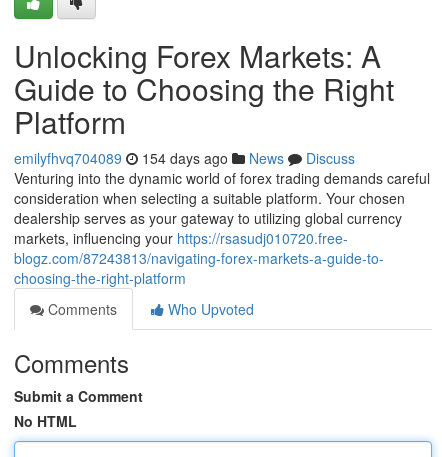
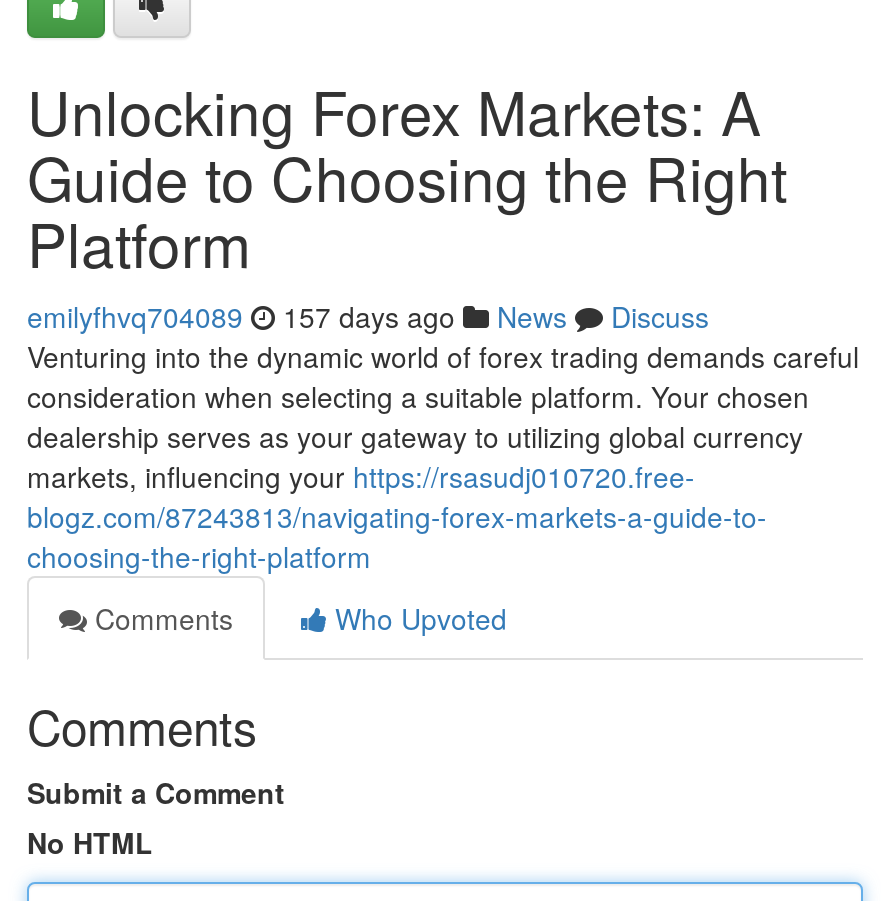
- emilyfhvq704089 154 days ago News Discuss
+ emilyfhvq704089 157 days ago News Discuss
